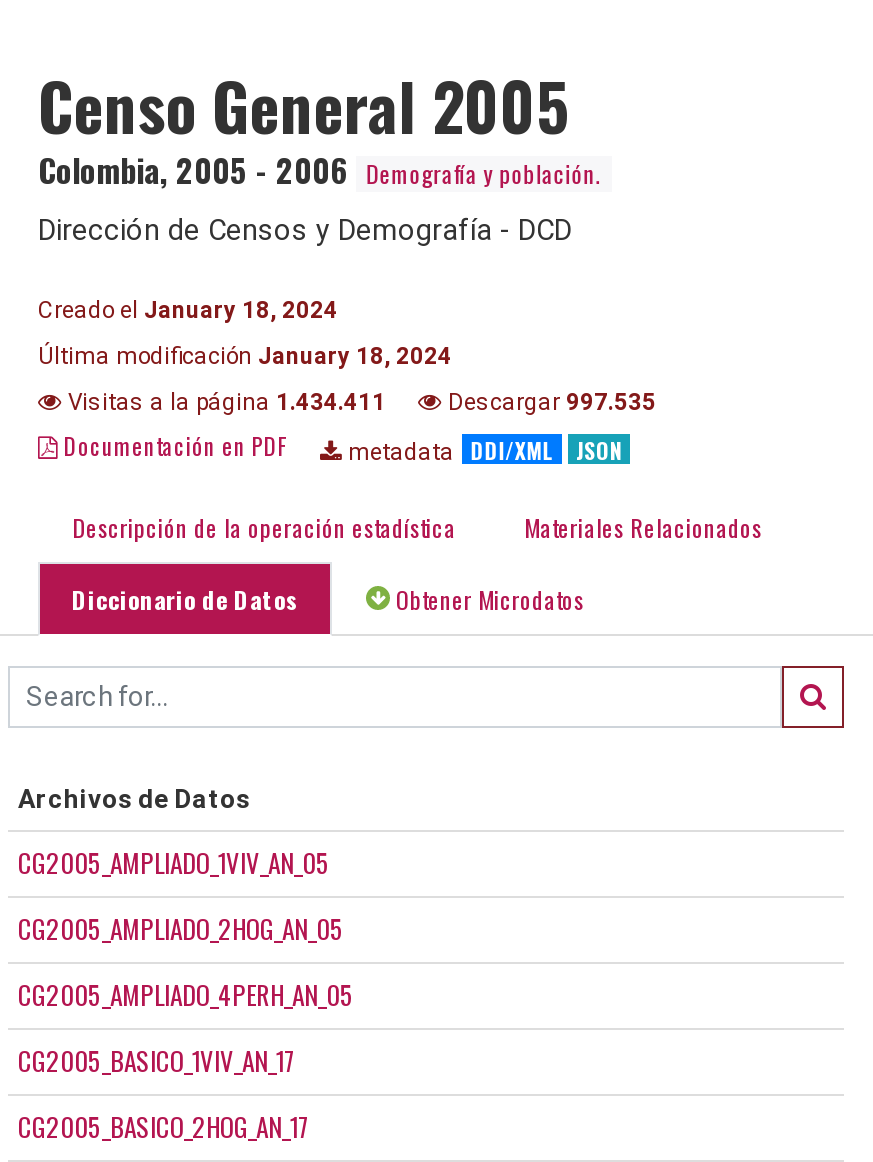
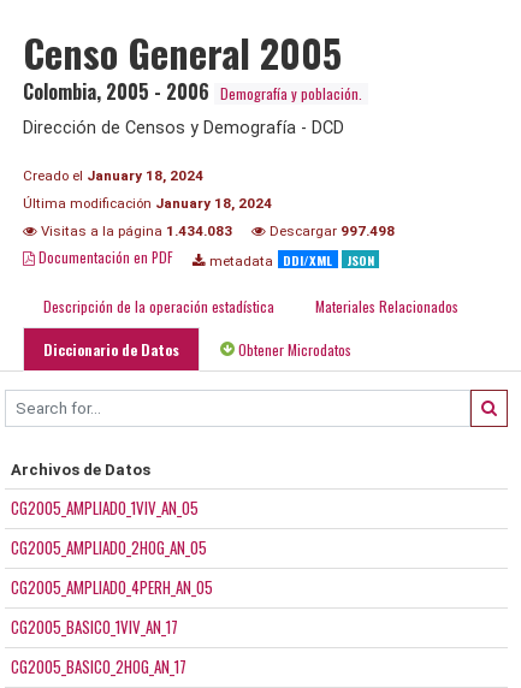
- Visitas a la página 1.434.411
+ Visitas a la página 1.434.083

- Descargar 997.535
+ Descargar 997.498
